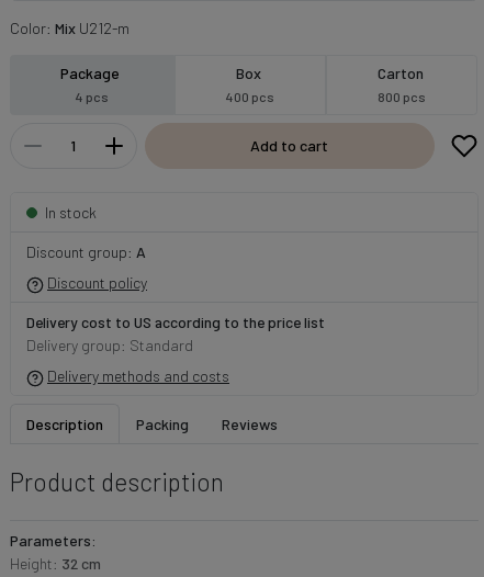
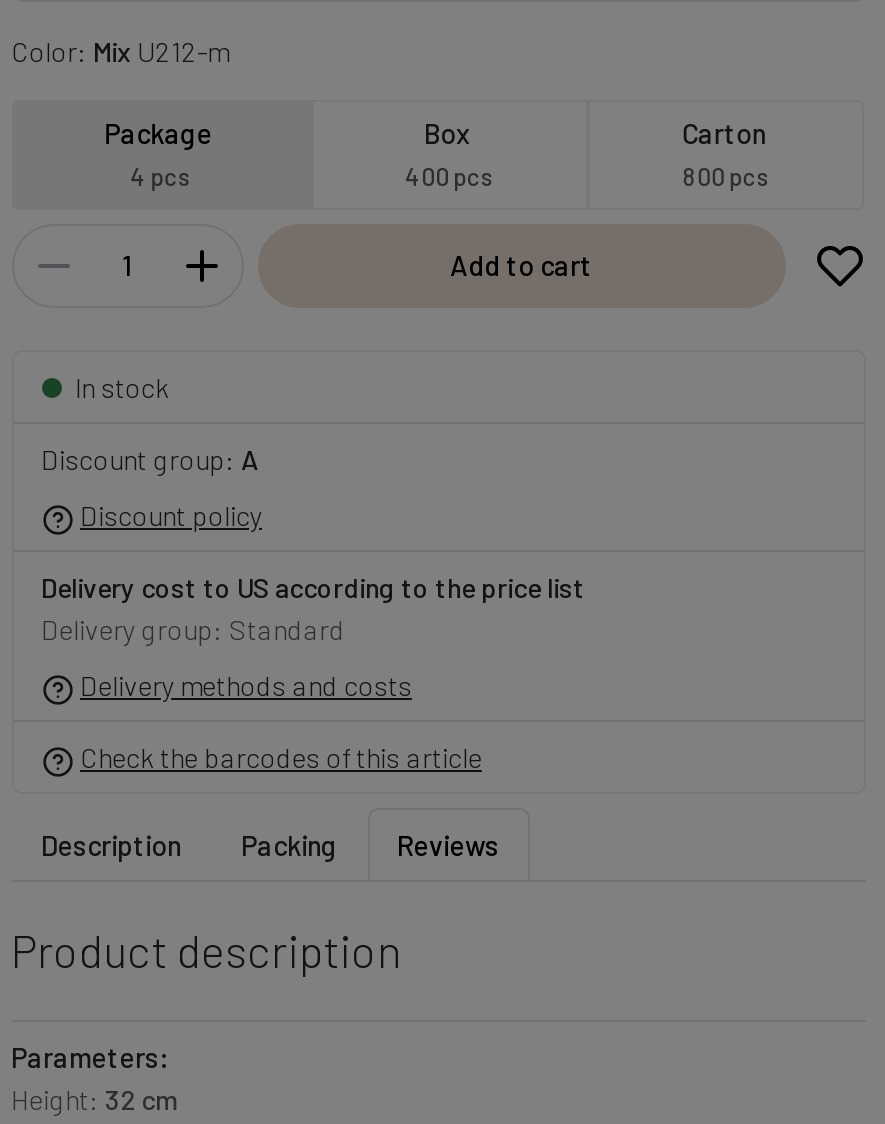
+ Check the barcodes of this article
